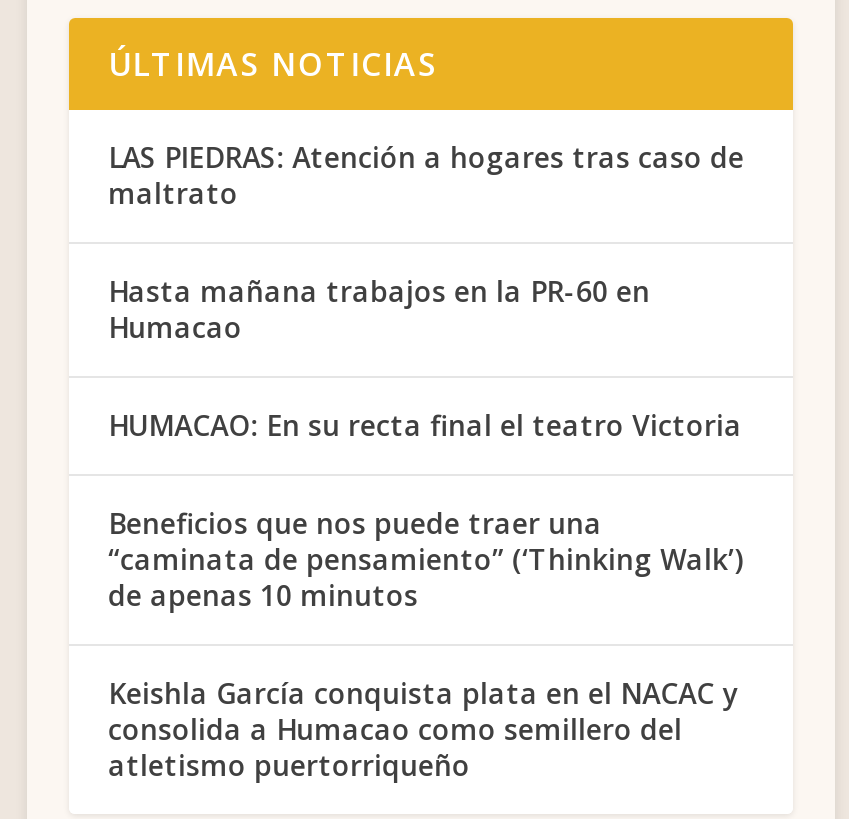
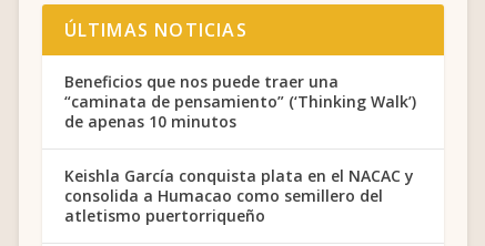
- LAS PIEDRAS: Atención a hogares tras caso de
- maltrato
- Hasta mañana trabajos en la PR-60 en
- Humacao
- HUMACAO: En su recta final el teatro Victoria
